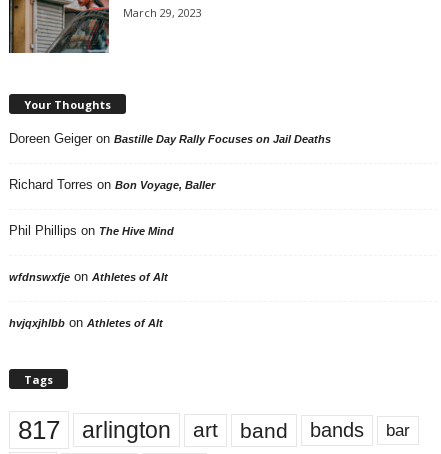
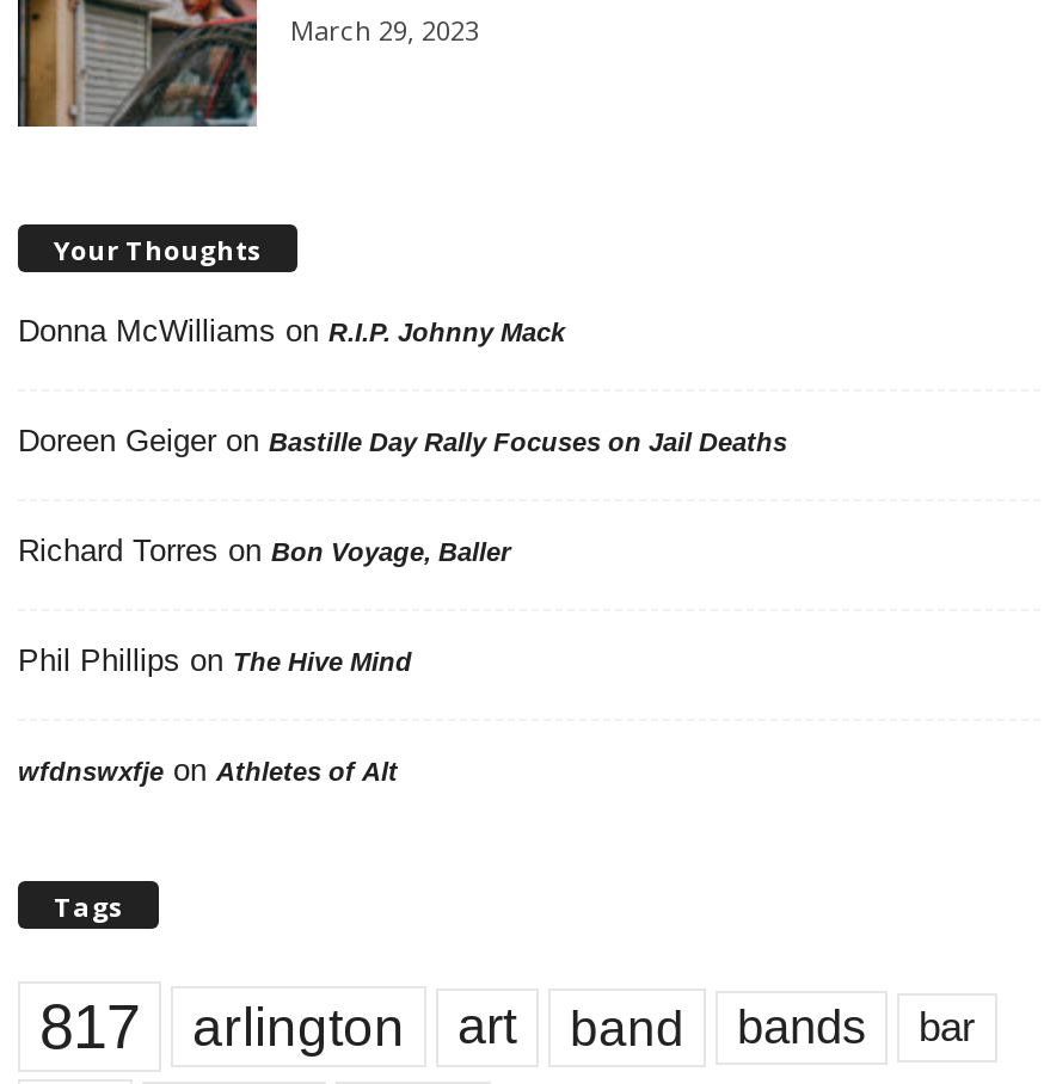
+ Donna McWilliams on R.I.P. Johnny Mack

moved down: Doreen Geiger on Bastille Day Rally Focuses on Jail Deaths | Richard Torres on Bon Voyage, Baller | Phil Phillips on The Hive Mind | wfdnswxfje on Athletes of Alt

- hvjqxjhlbb on Athletes of Alt
